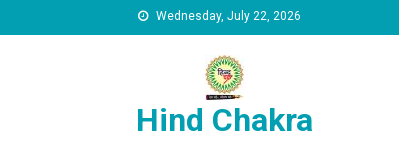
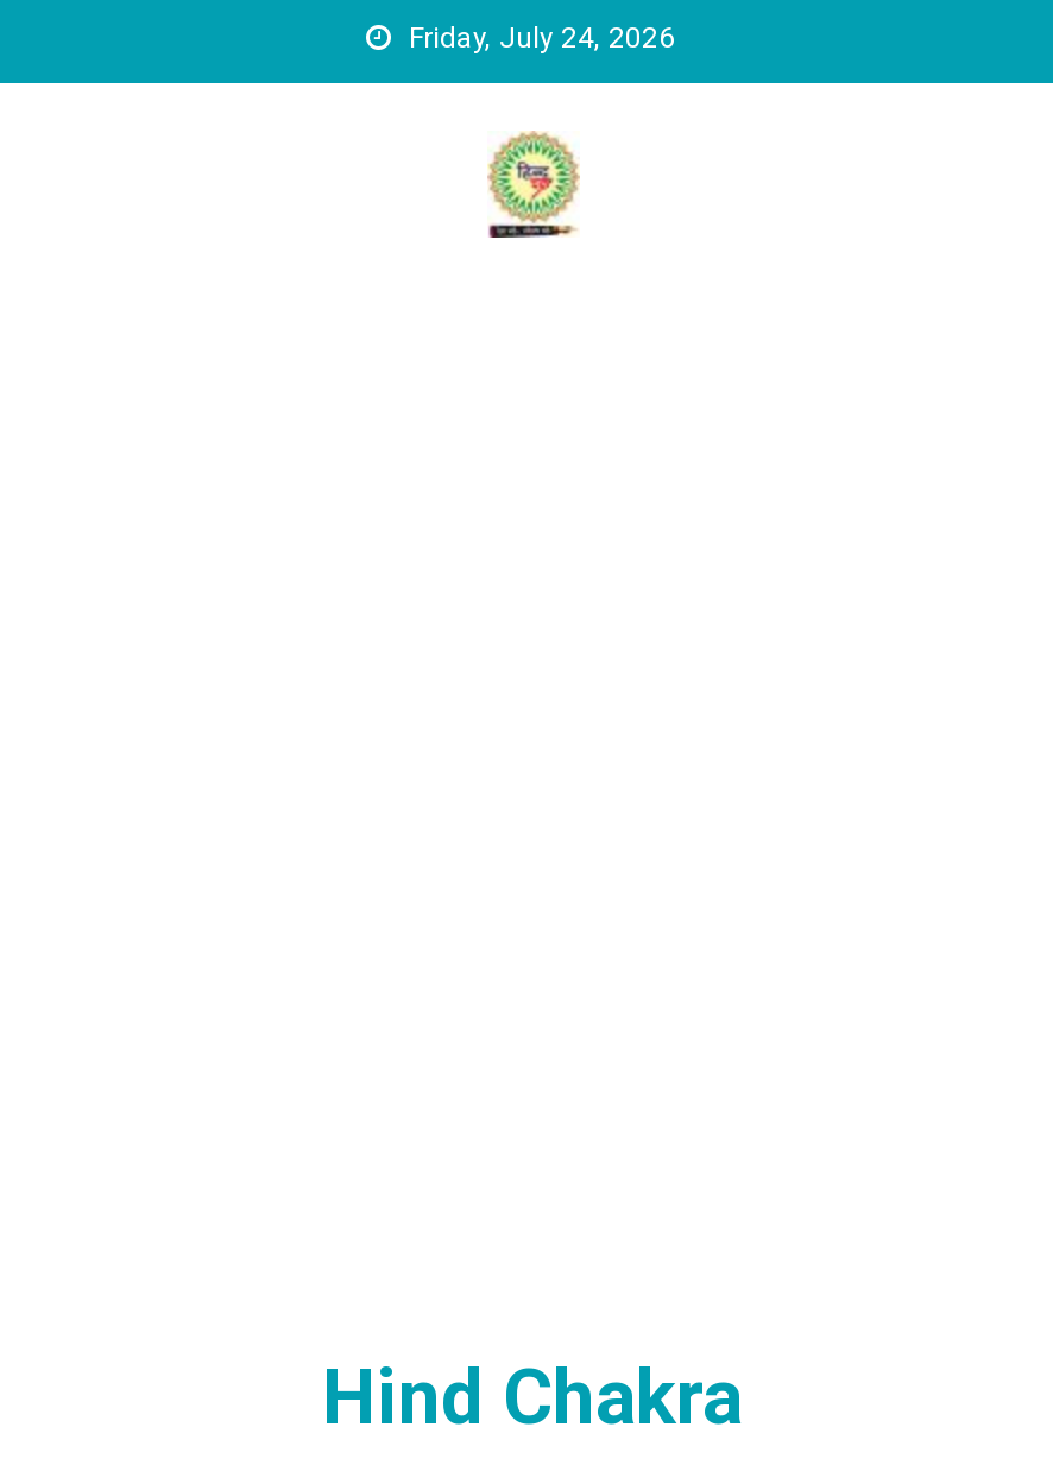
- Wednesday, July 22, 2026
+ Friday, July 24, 2026
